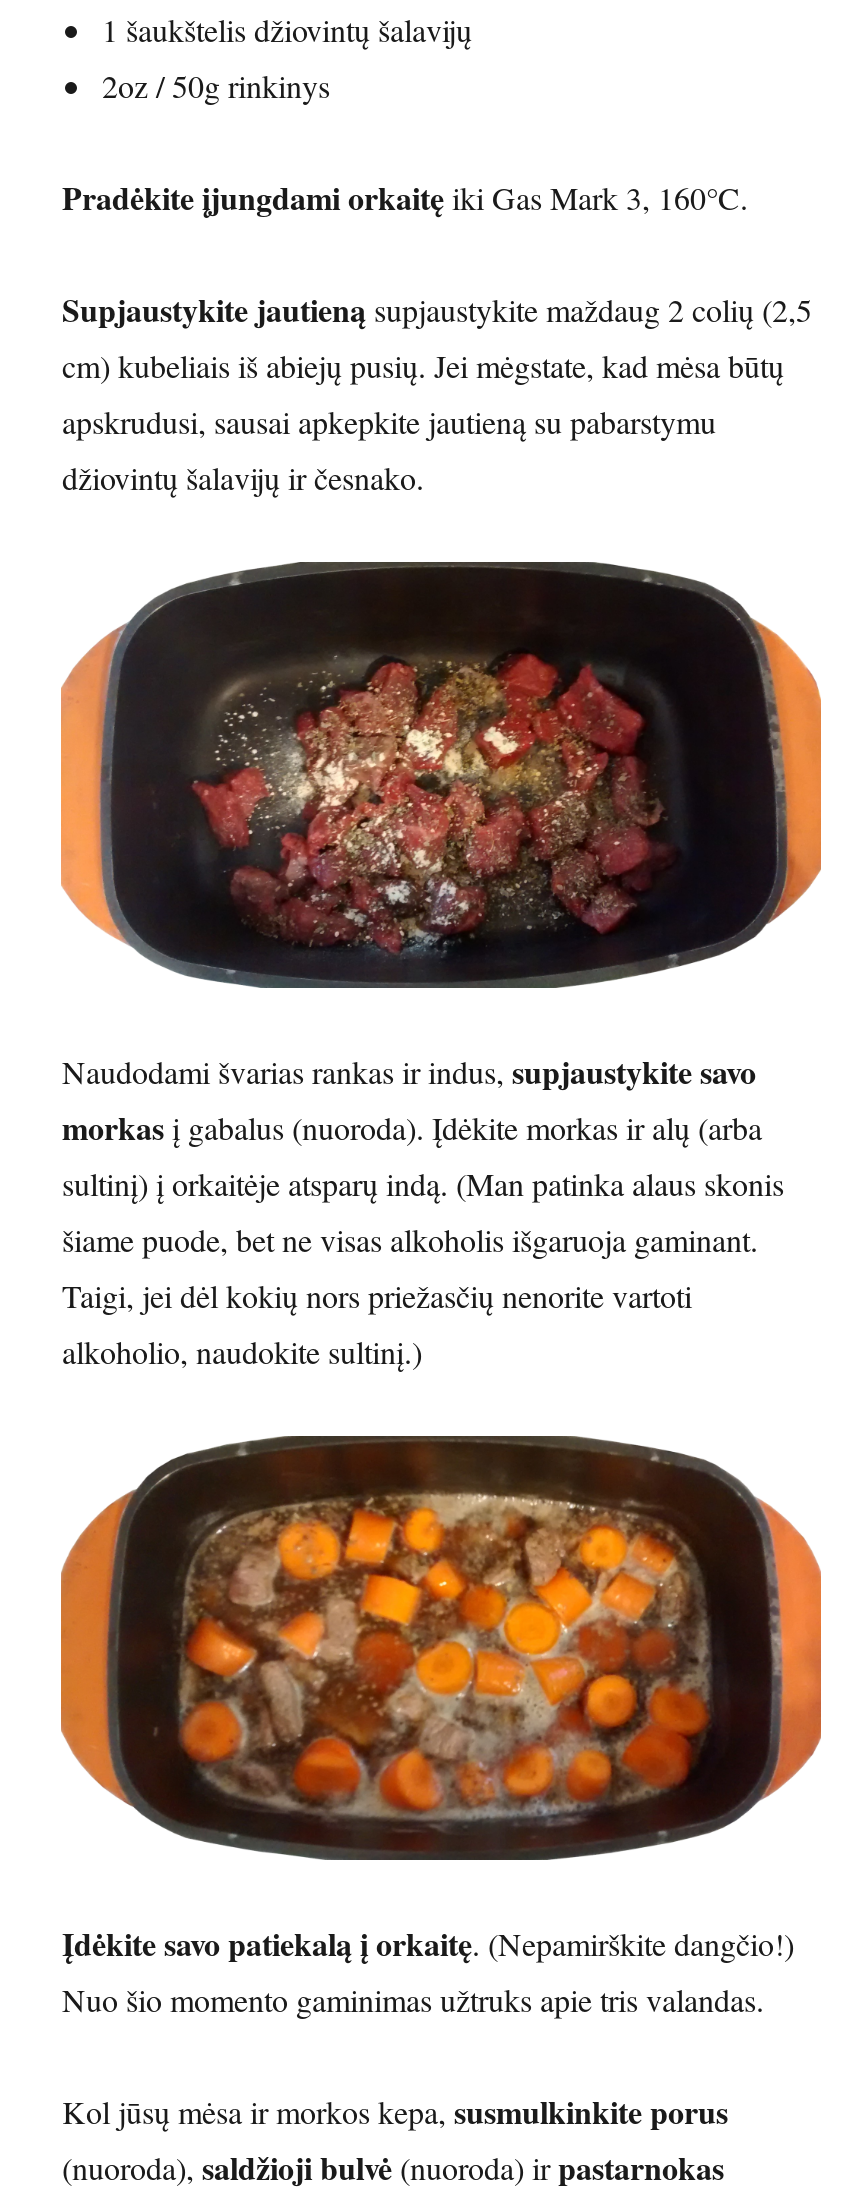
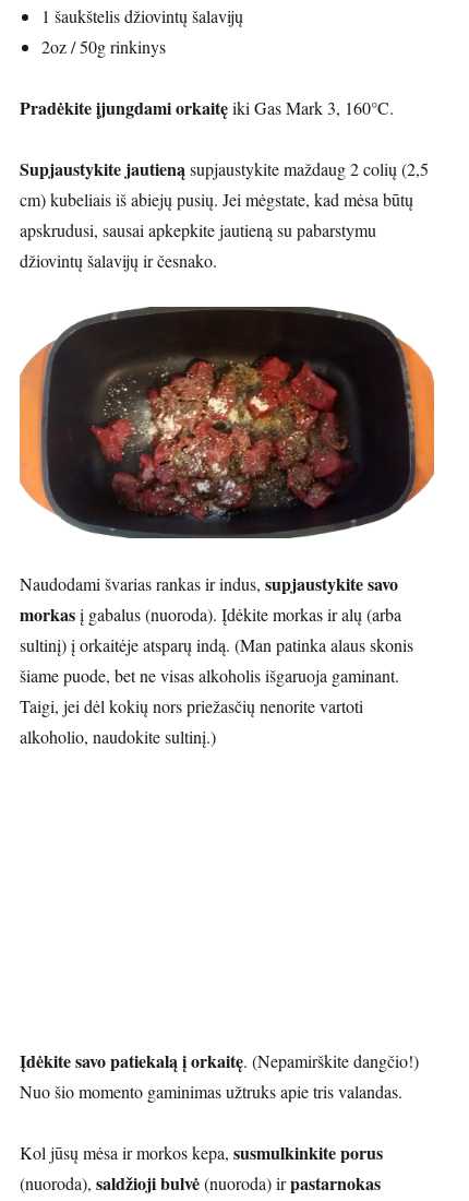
- [image]
